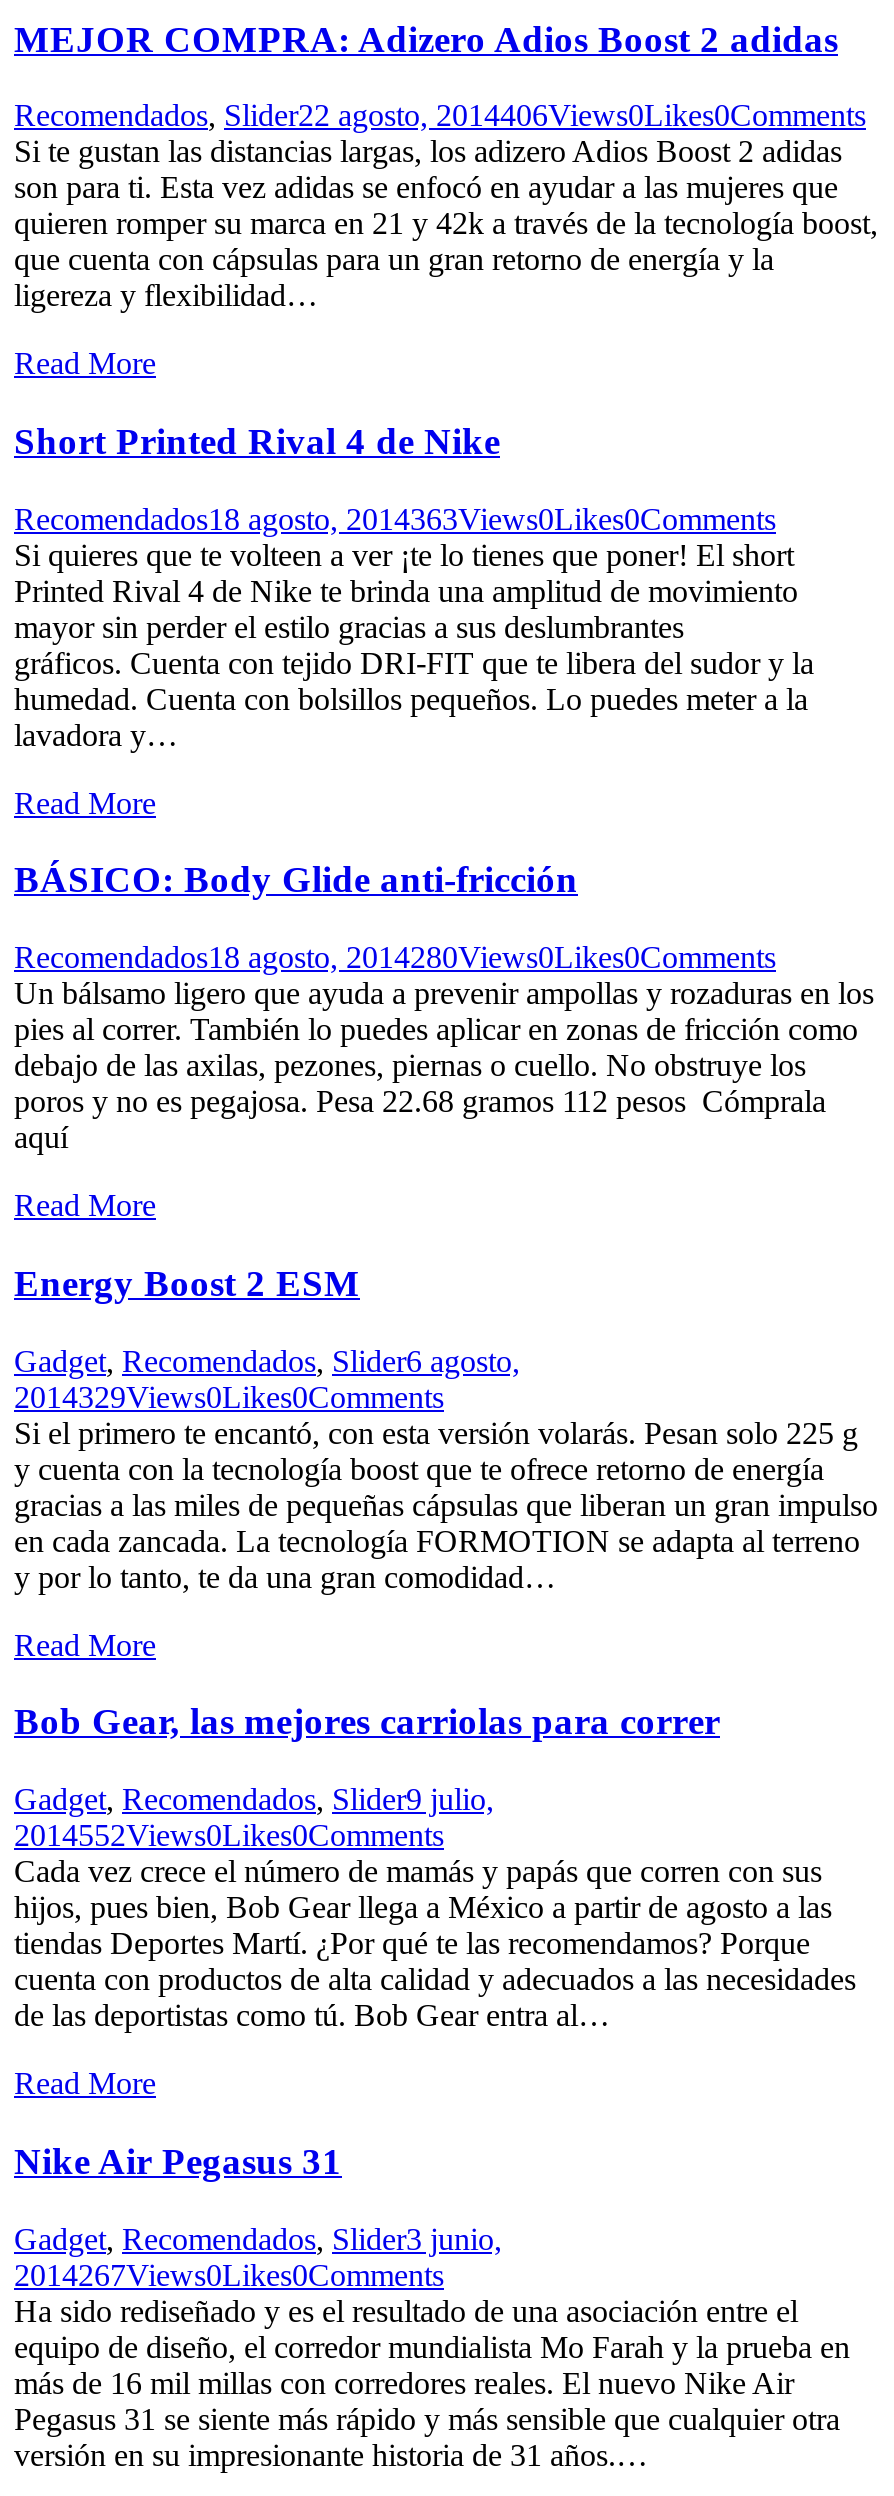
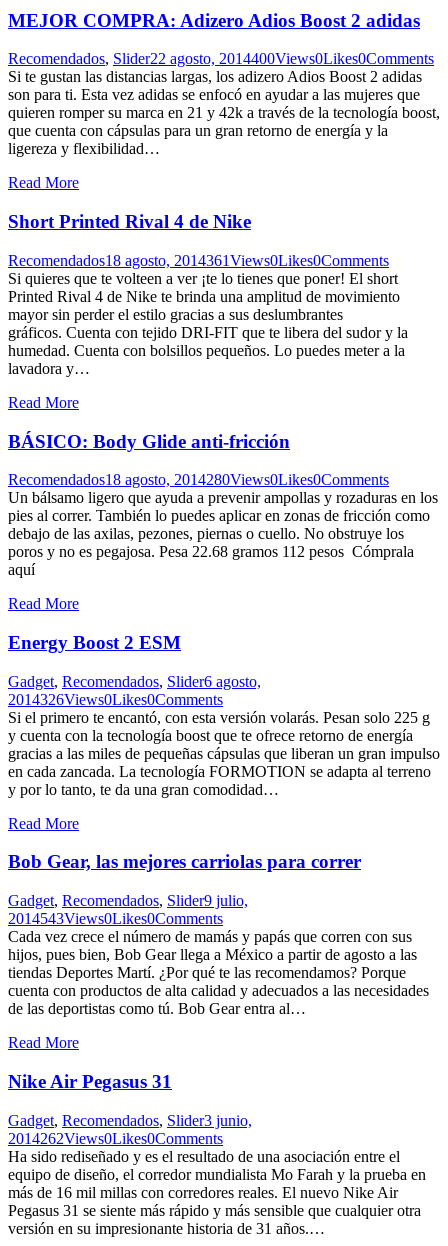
- Recomendados, Slider22 agosto, 2014406Views0Likes0Comments
+ Recomendados, Slider22 agosto, 2014400Views0Likes0Comments

- Recomendados18 agosto, 2014363Views0Likes0Comments
+ Recomendados18 agosto, 2014361Views0Likes0Comments

- 2014329Views0Likes0Comments
+ 2014326Views0Likes0Comments

- 2014552Views0Likes0Comments
+ 2014543Views0Likes0Comments

- 2014267Views0Likes0Comments
+ 2014262Views0Likes0Comments
